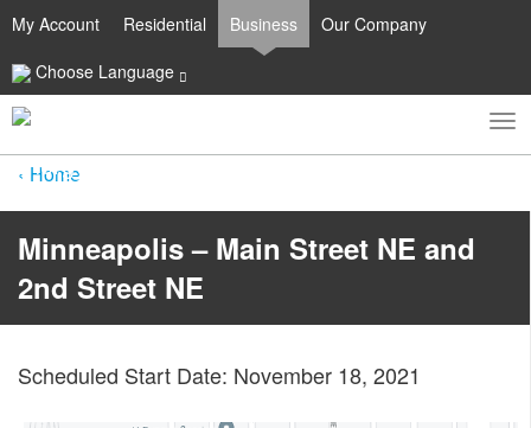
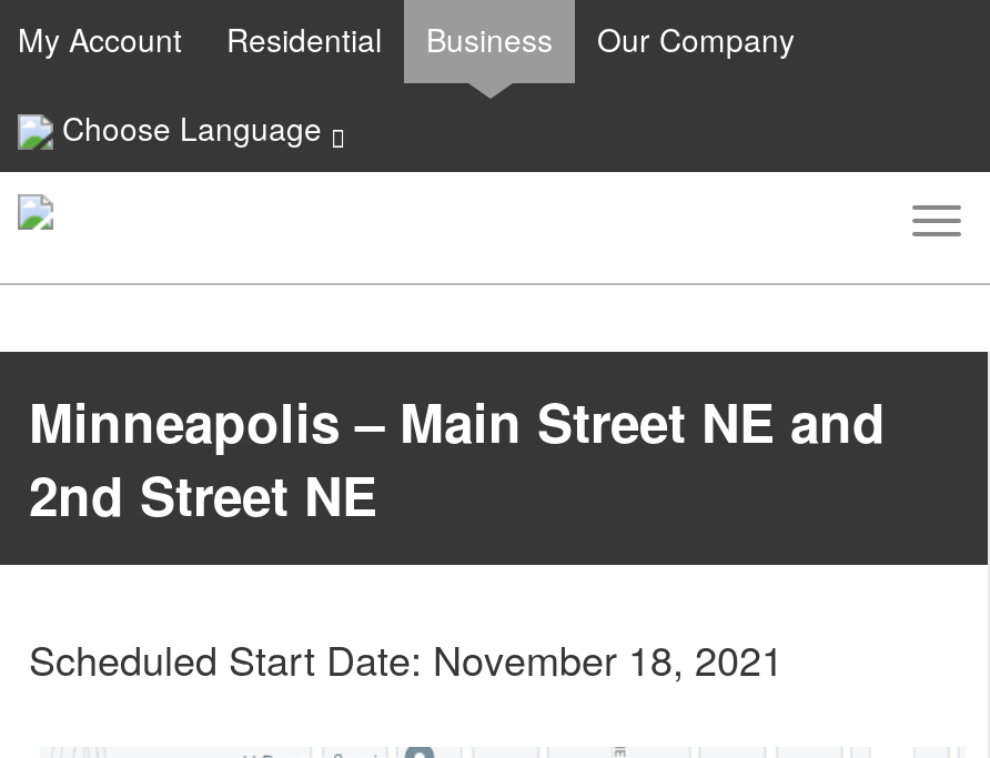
- Home
